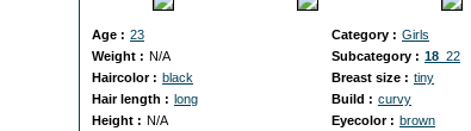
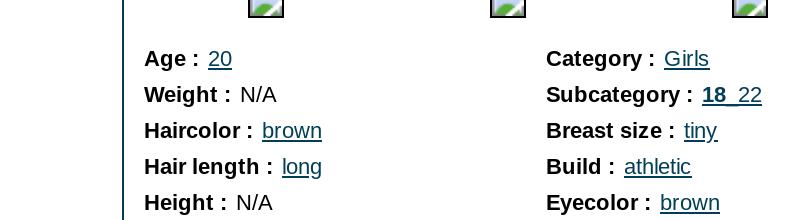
- Age : 23
+ Age : 20

- Haircolor : black
+ Haircolor : brown

- Build : curvy
+ Build : athletic
